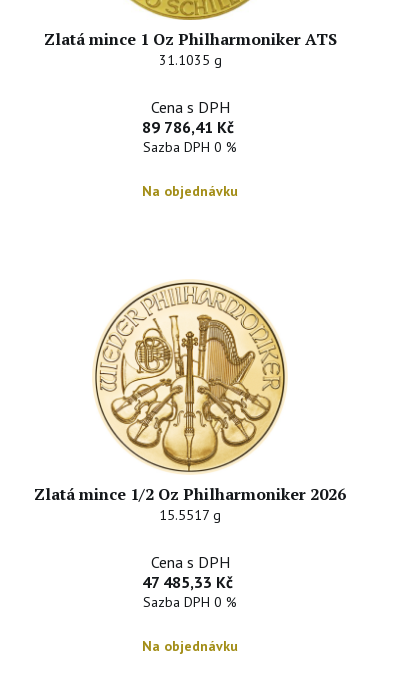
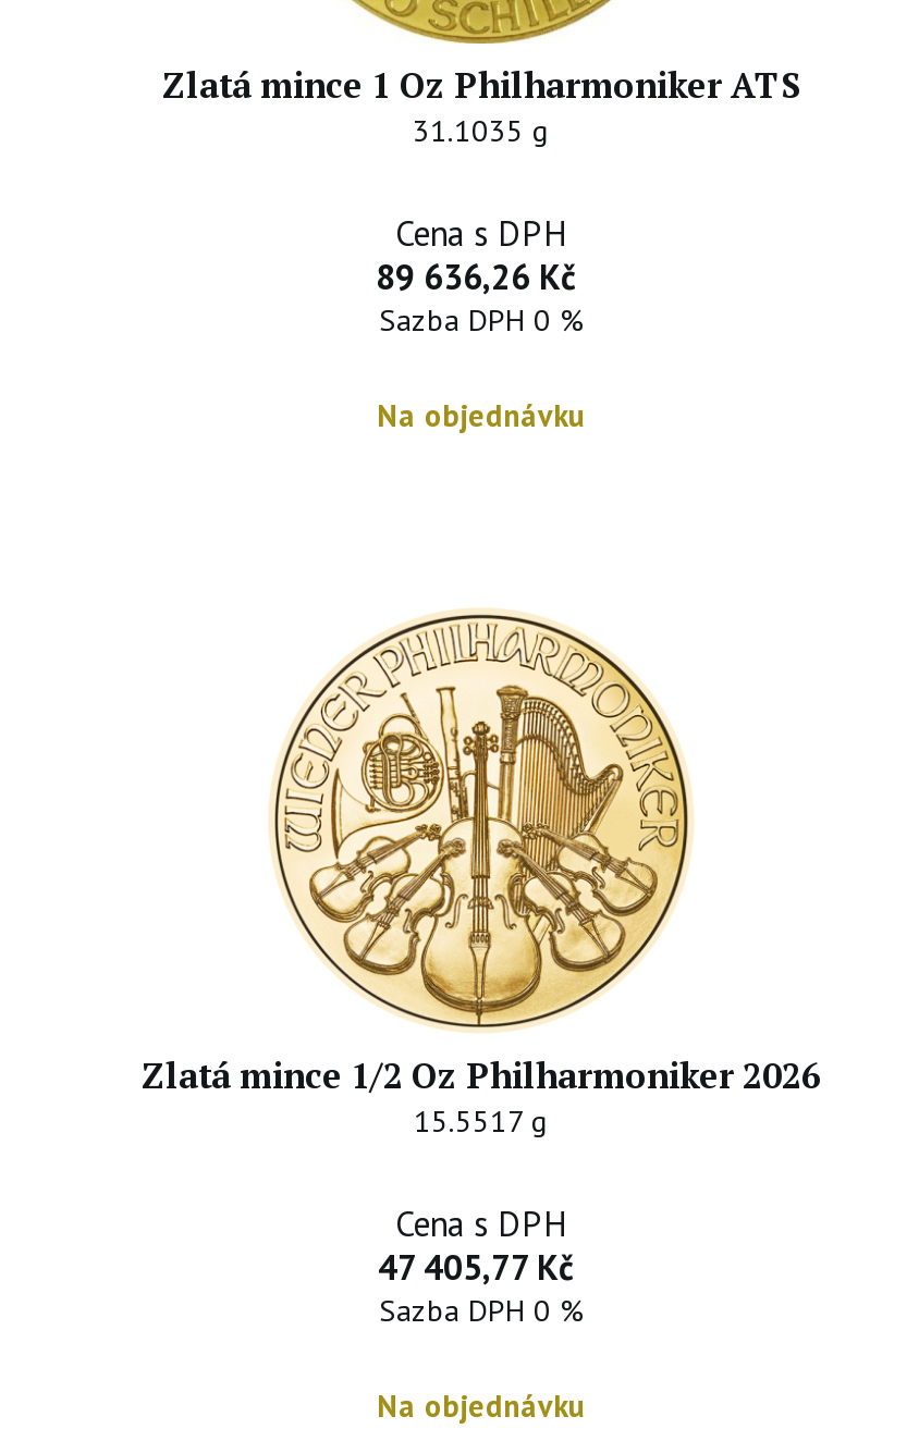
- 89 786,41 Kč
+ 89 636,26 Kč

- 47 485,33 Kč
+ 47 405,77 Kč
